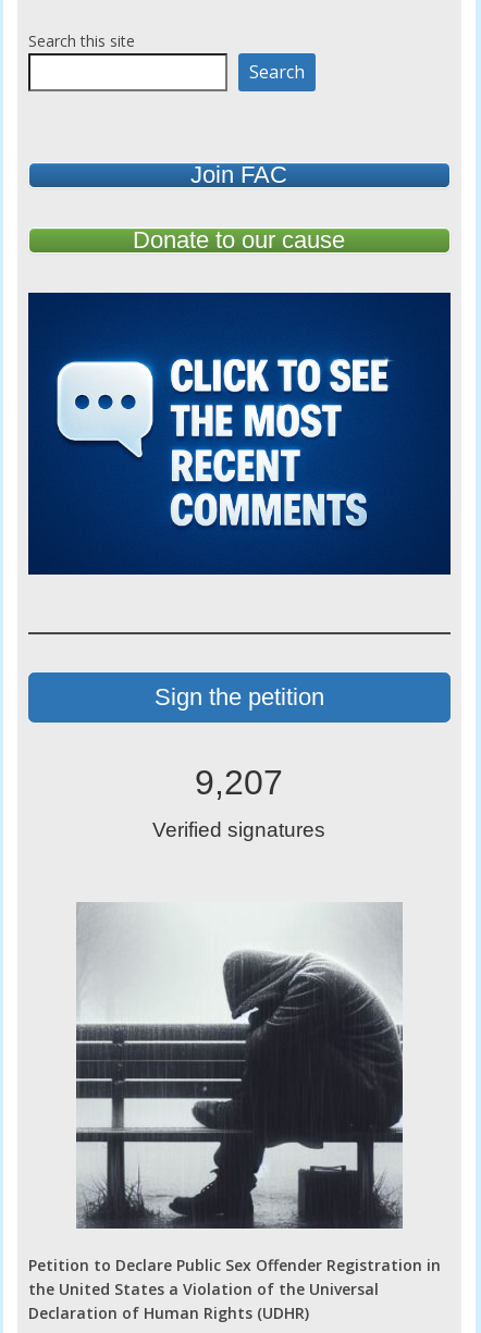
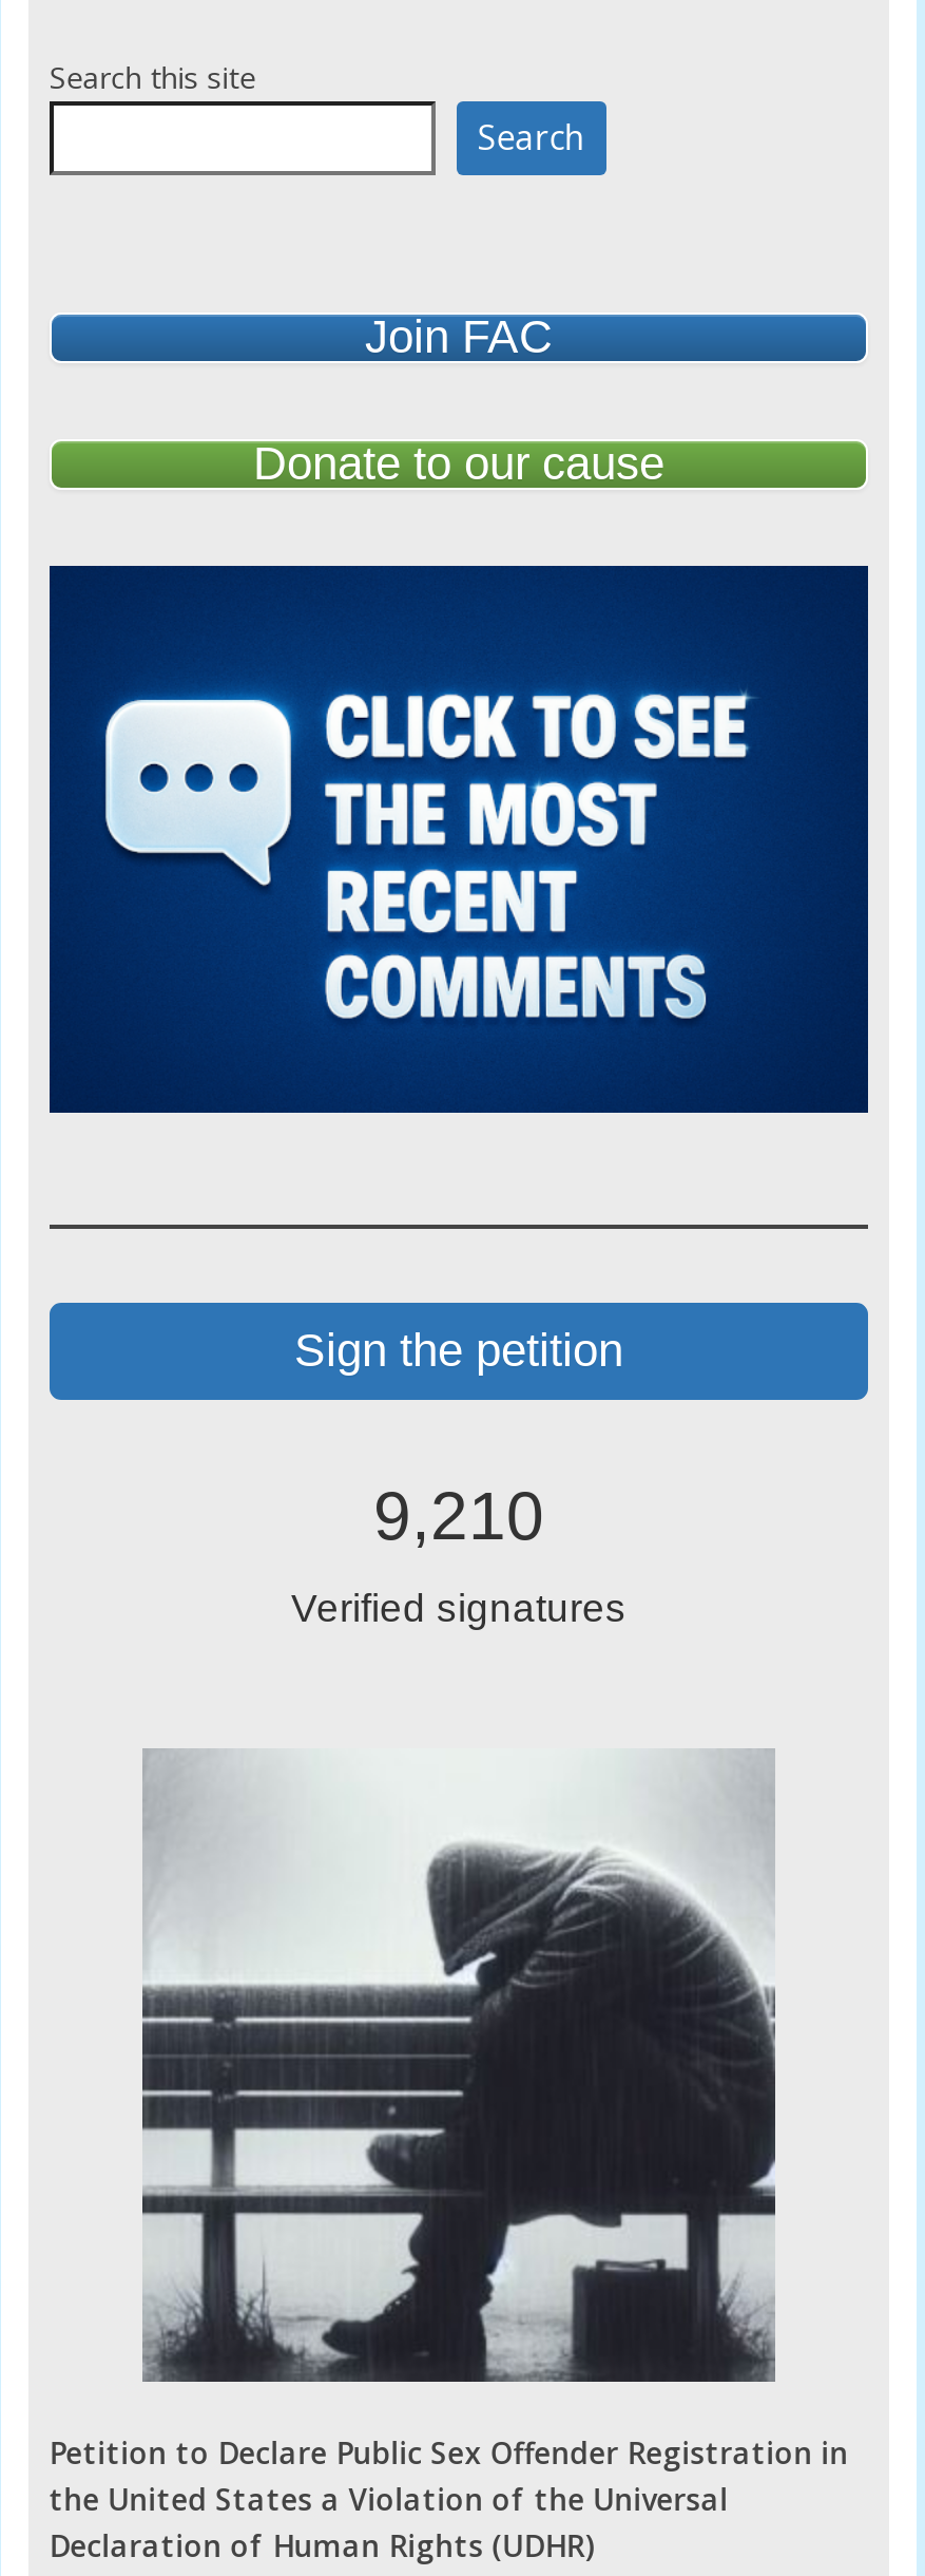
- 9,207
+ 9,210
